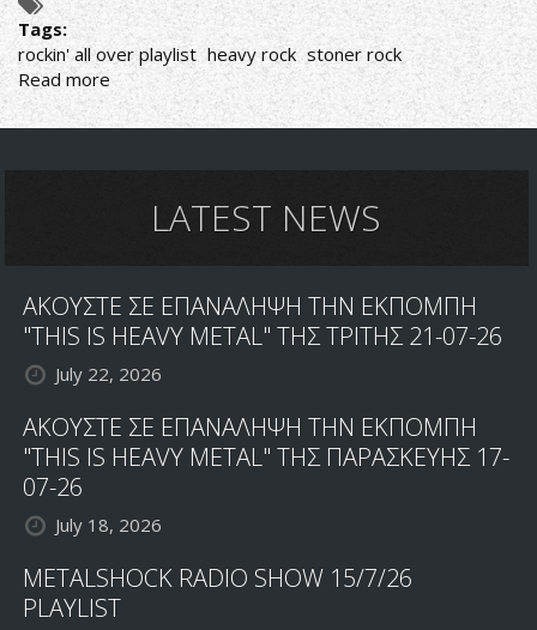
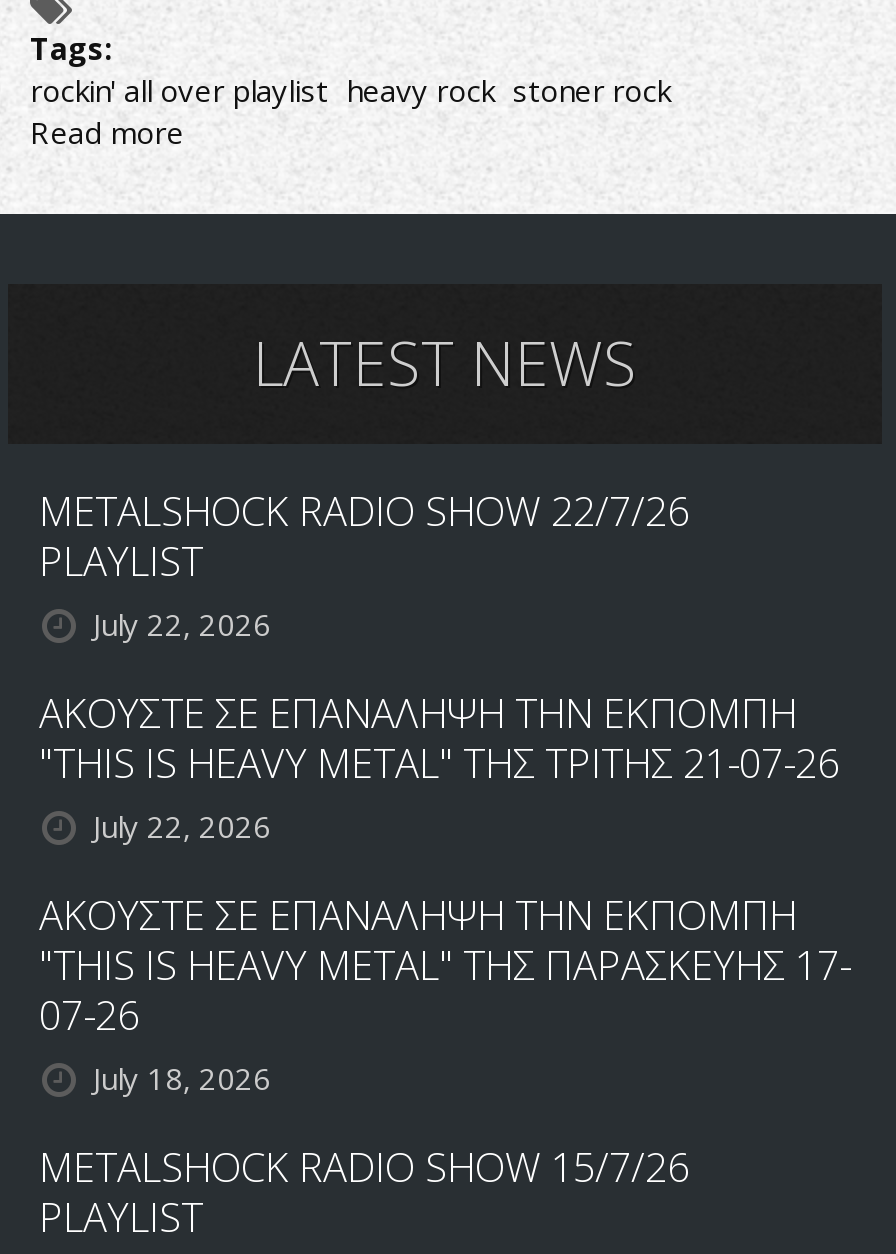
+ METALSHOCK RADIO SHOW 22/7/26
+ PLAYLIST
+ July 22, 2026
